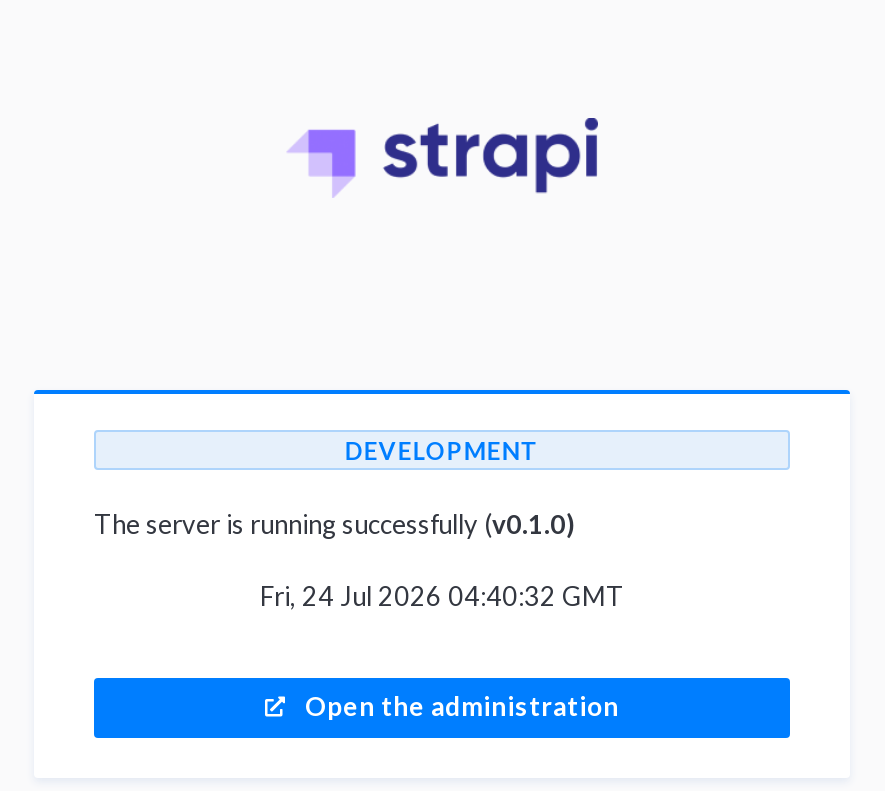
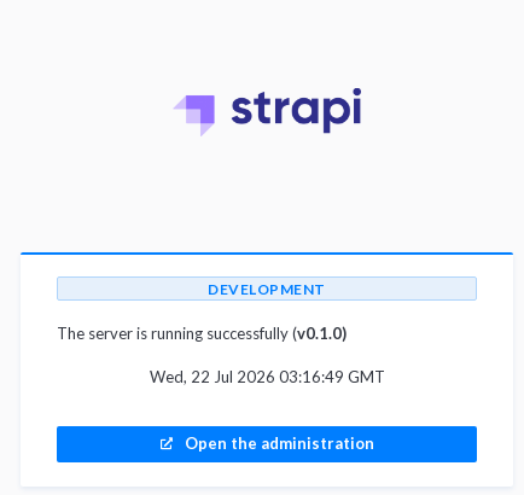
- Fri, 24 Jul 2026 04:40:32 GMT
+ Wed, 22 Jul 2026 03:16:49 GMT
